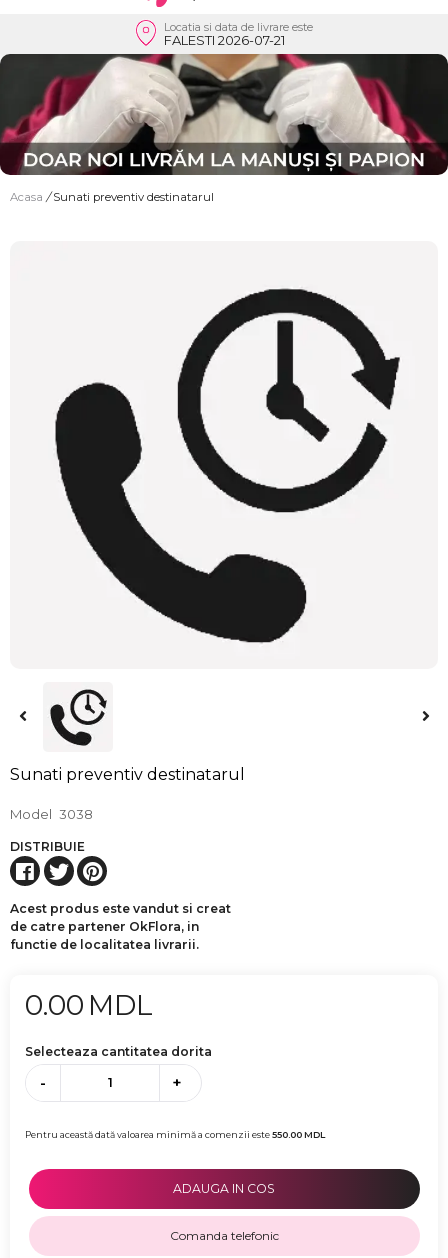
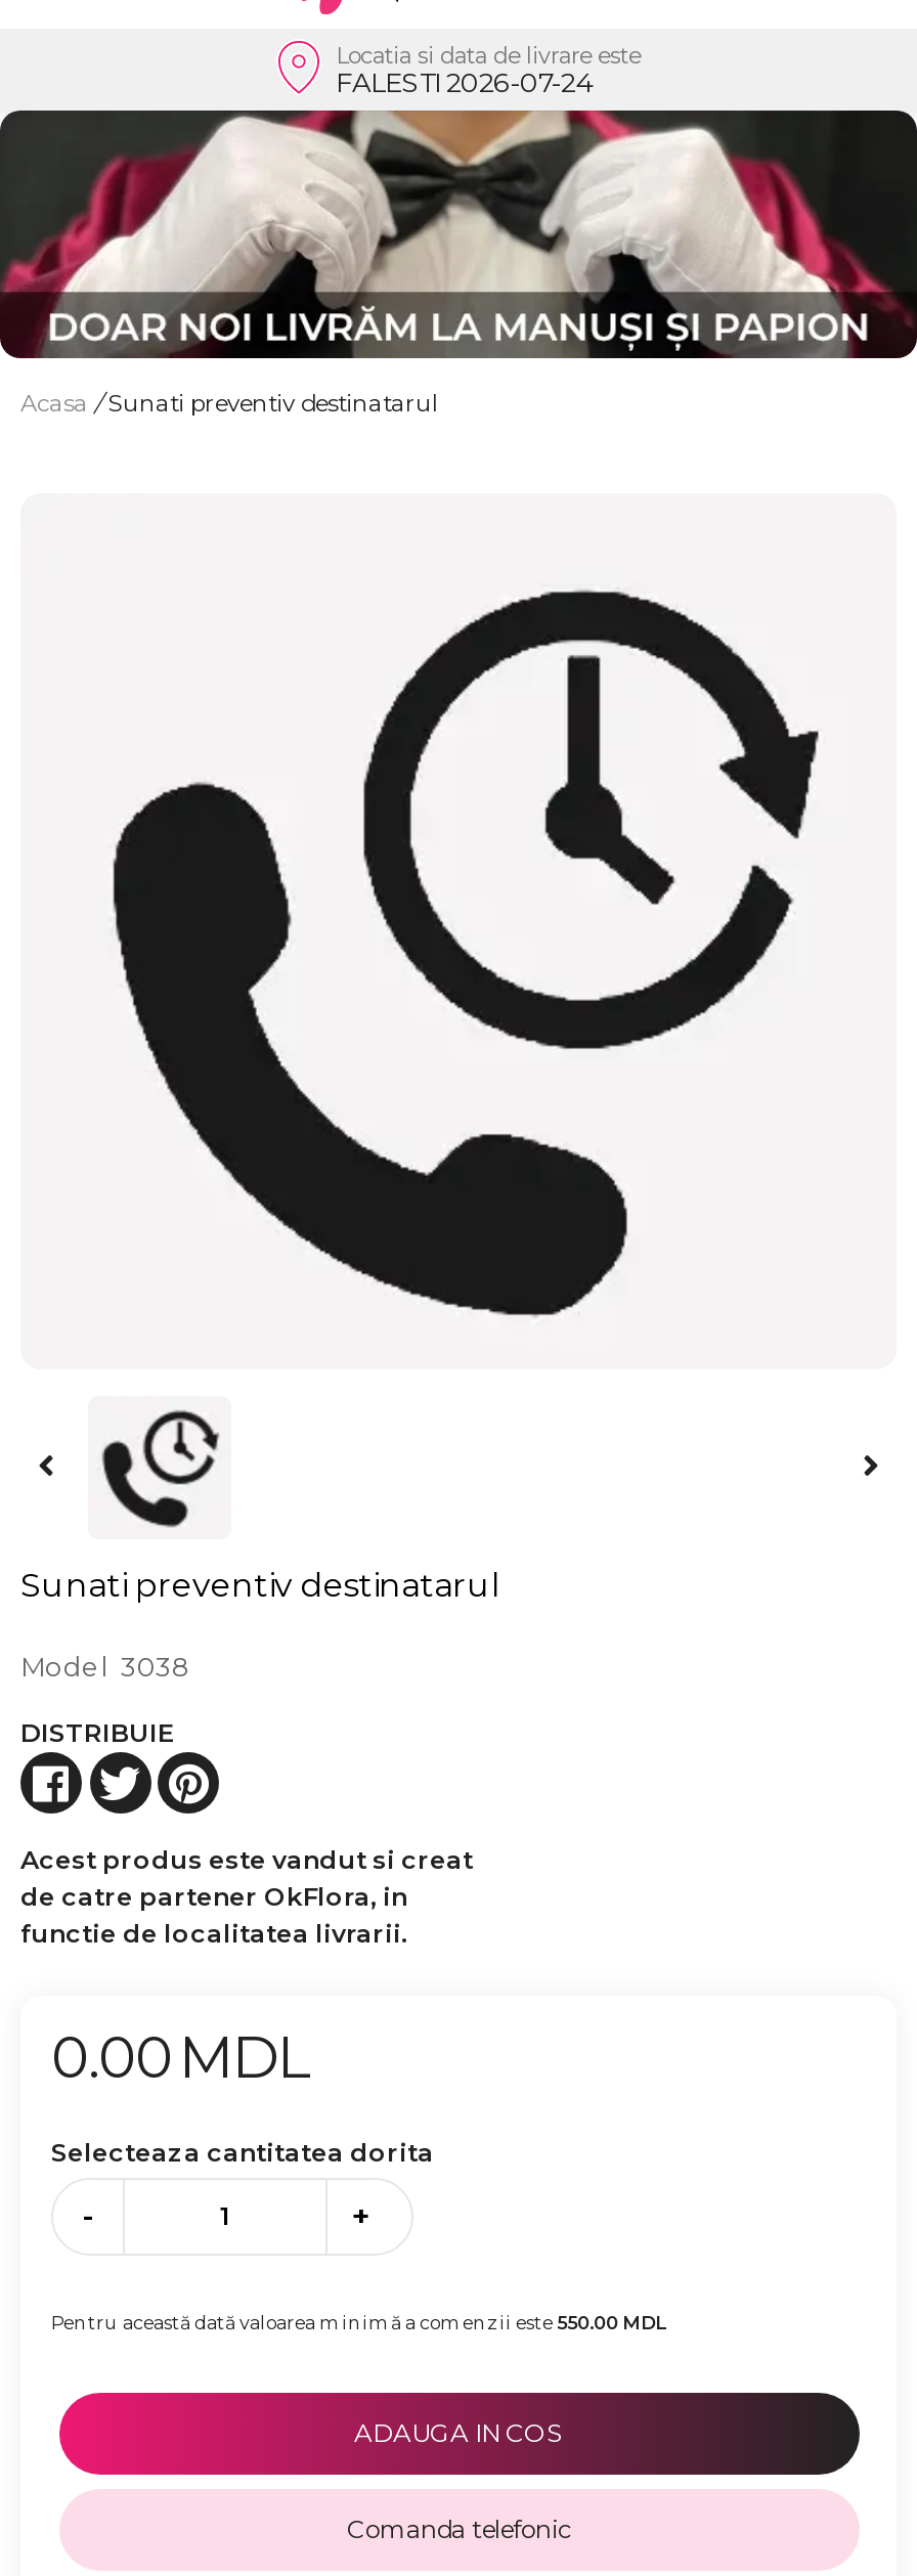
- FALESTI 2026-07-21
+ FALESTI 2026-07-24
